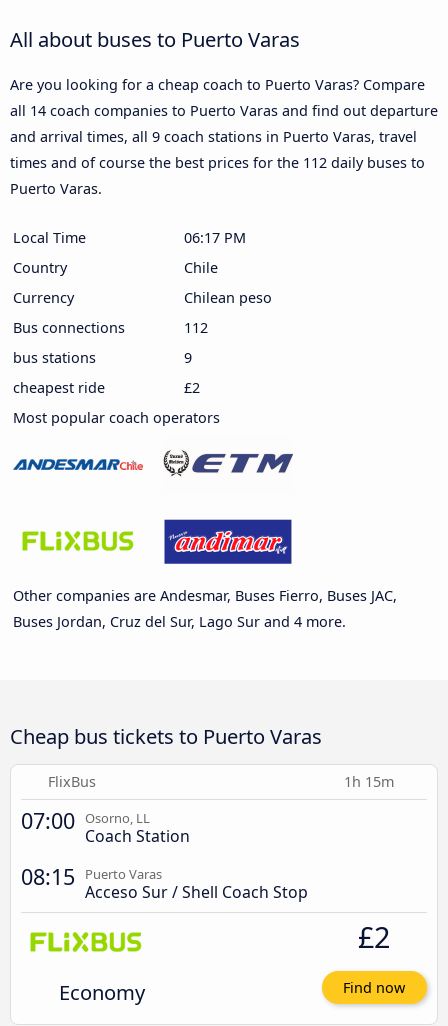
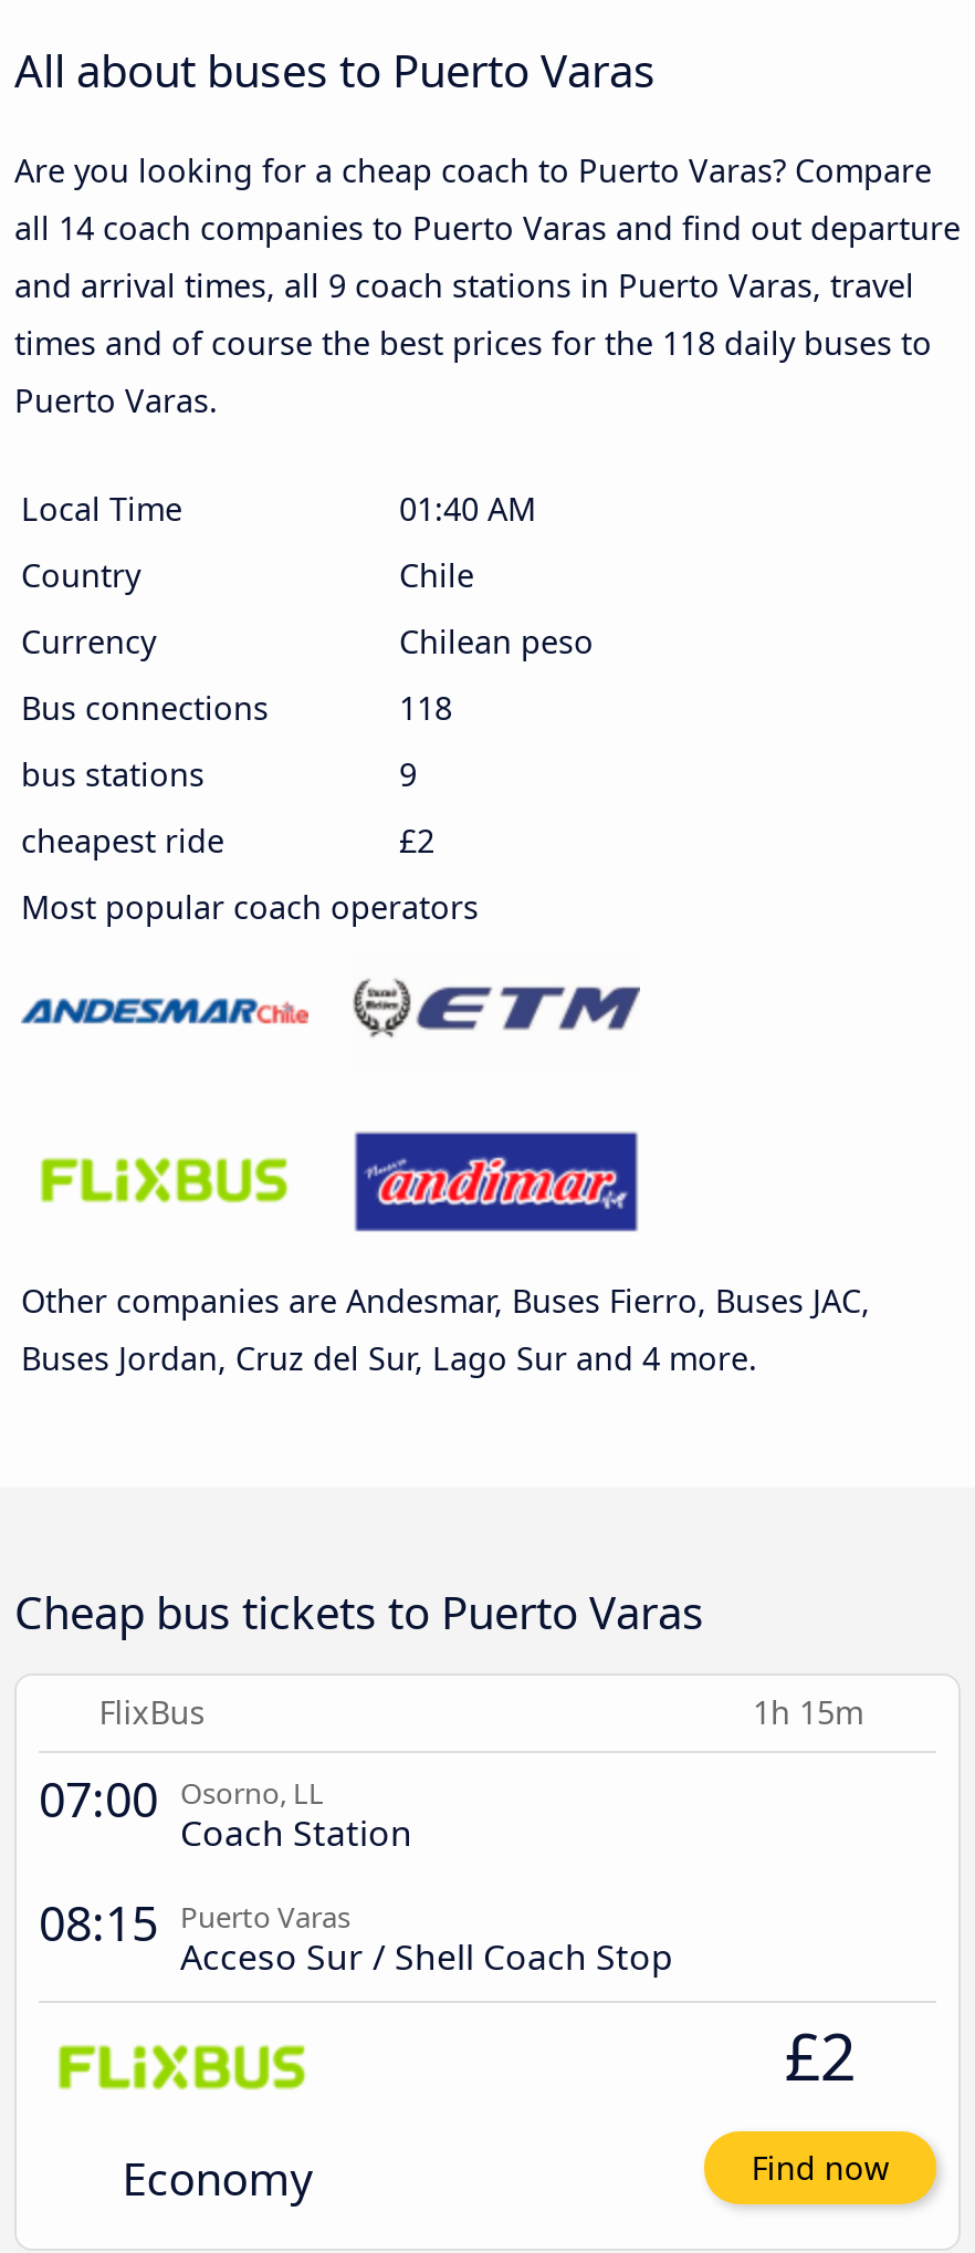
- times and of course the best prices for the 112 daily buses to
+ times and of course the best prices for the 118 daily buses to

- 06:17 PM
+ 01:40 AM

- 112
+ 118
